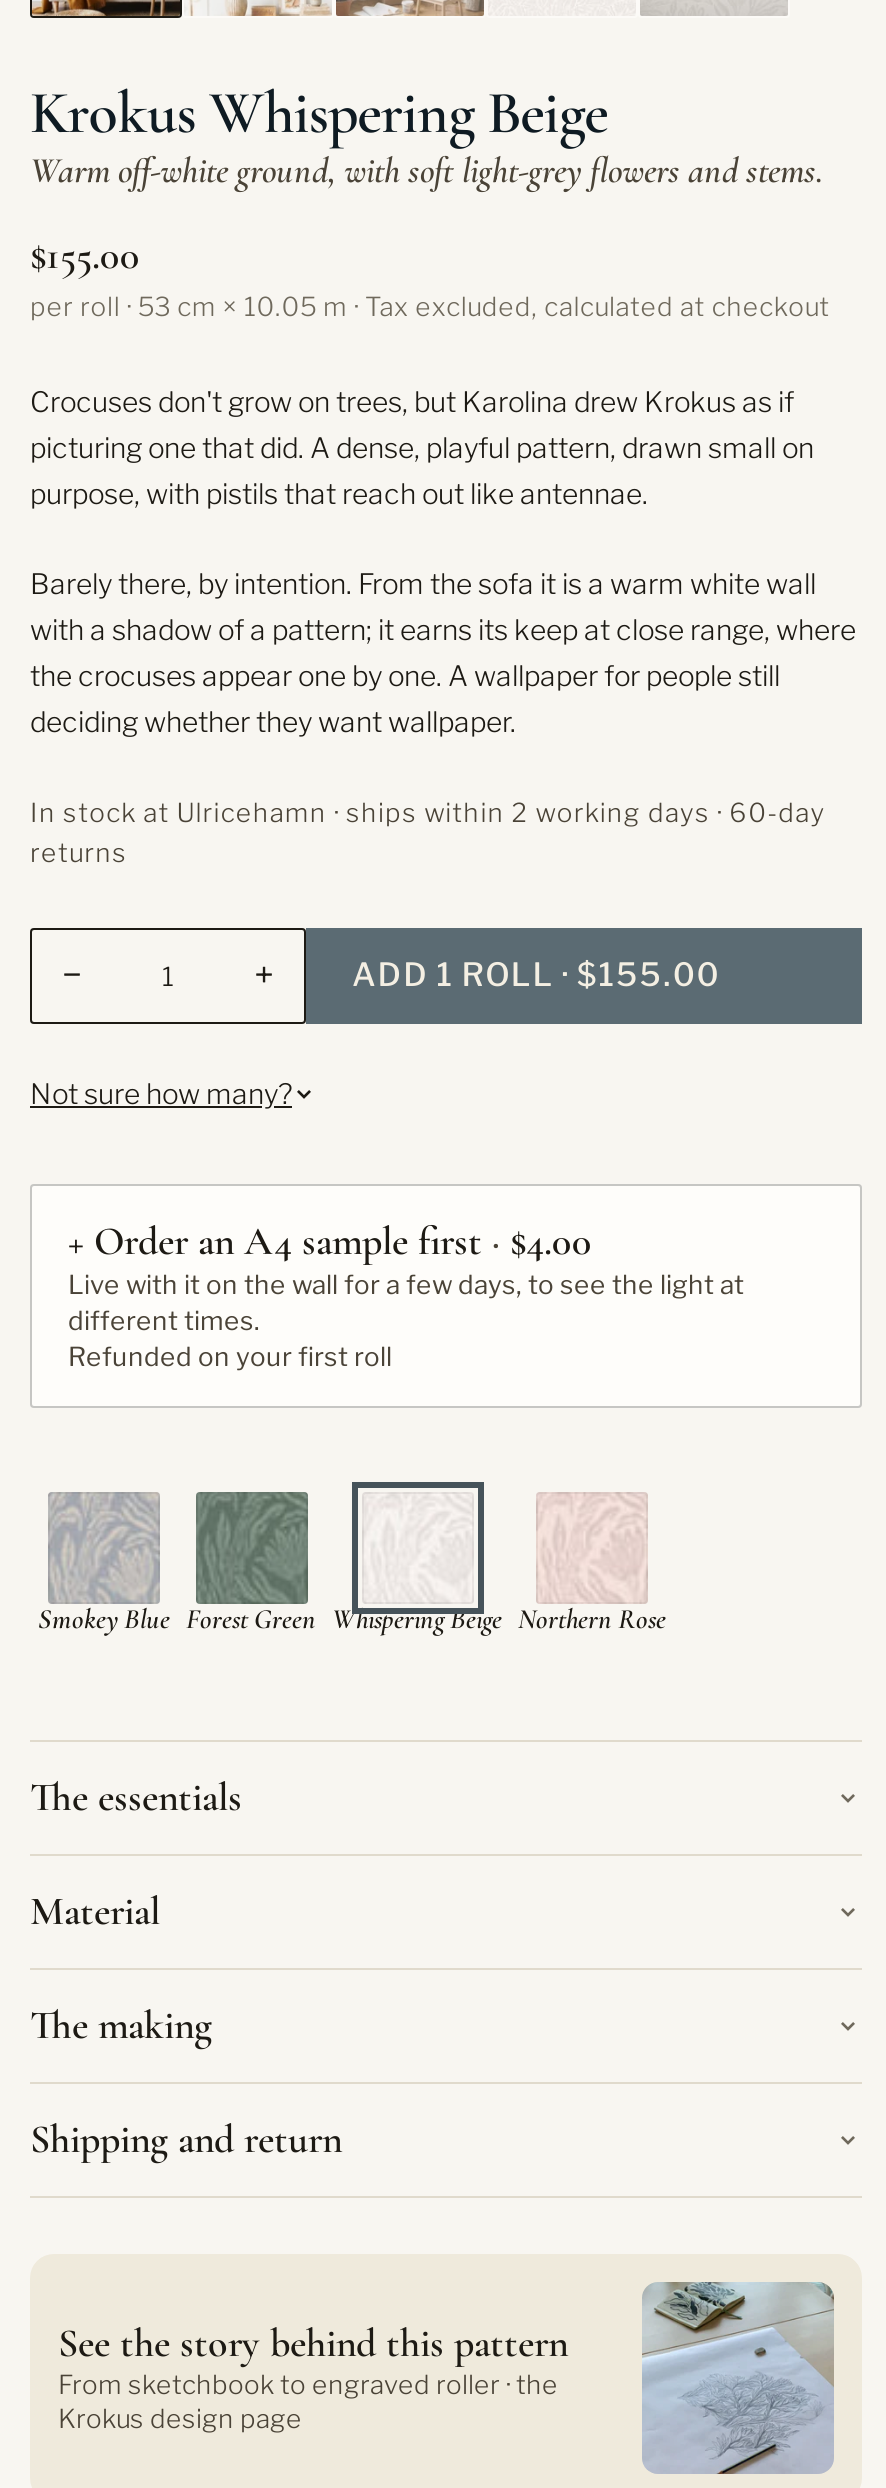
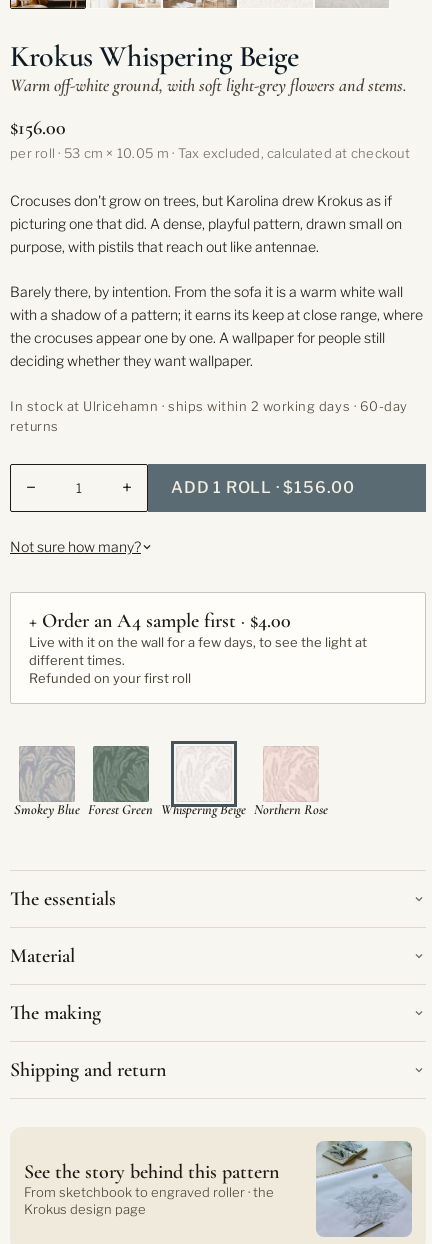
- $155.00
+ $156.00

- ADD 1 ROLL · $155.00
+ ADD 1 ROLL · $156.00
